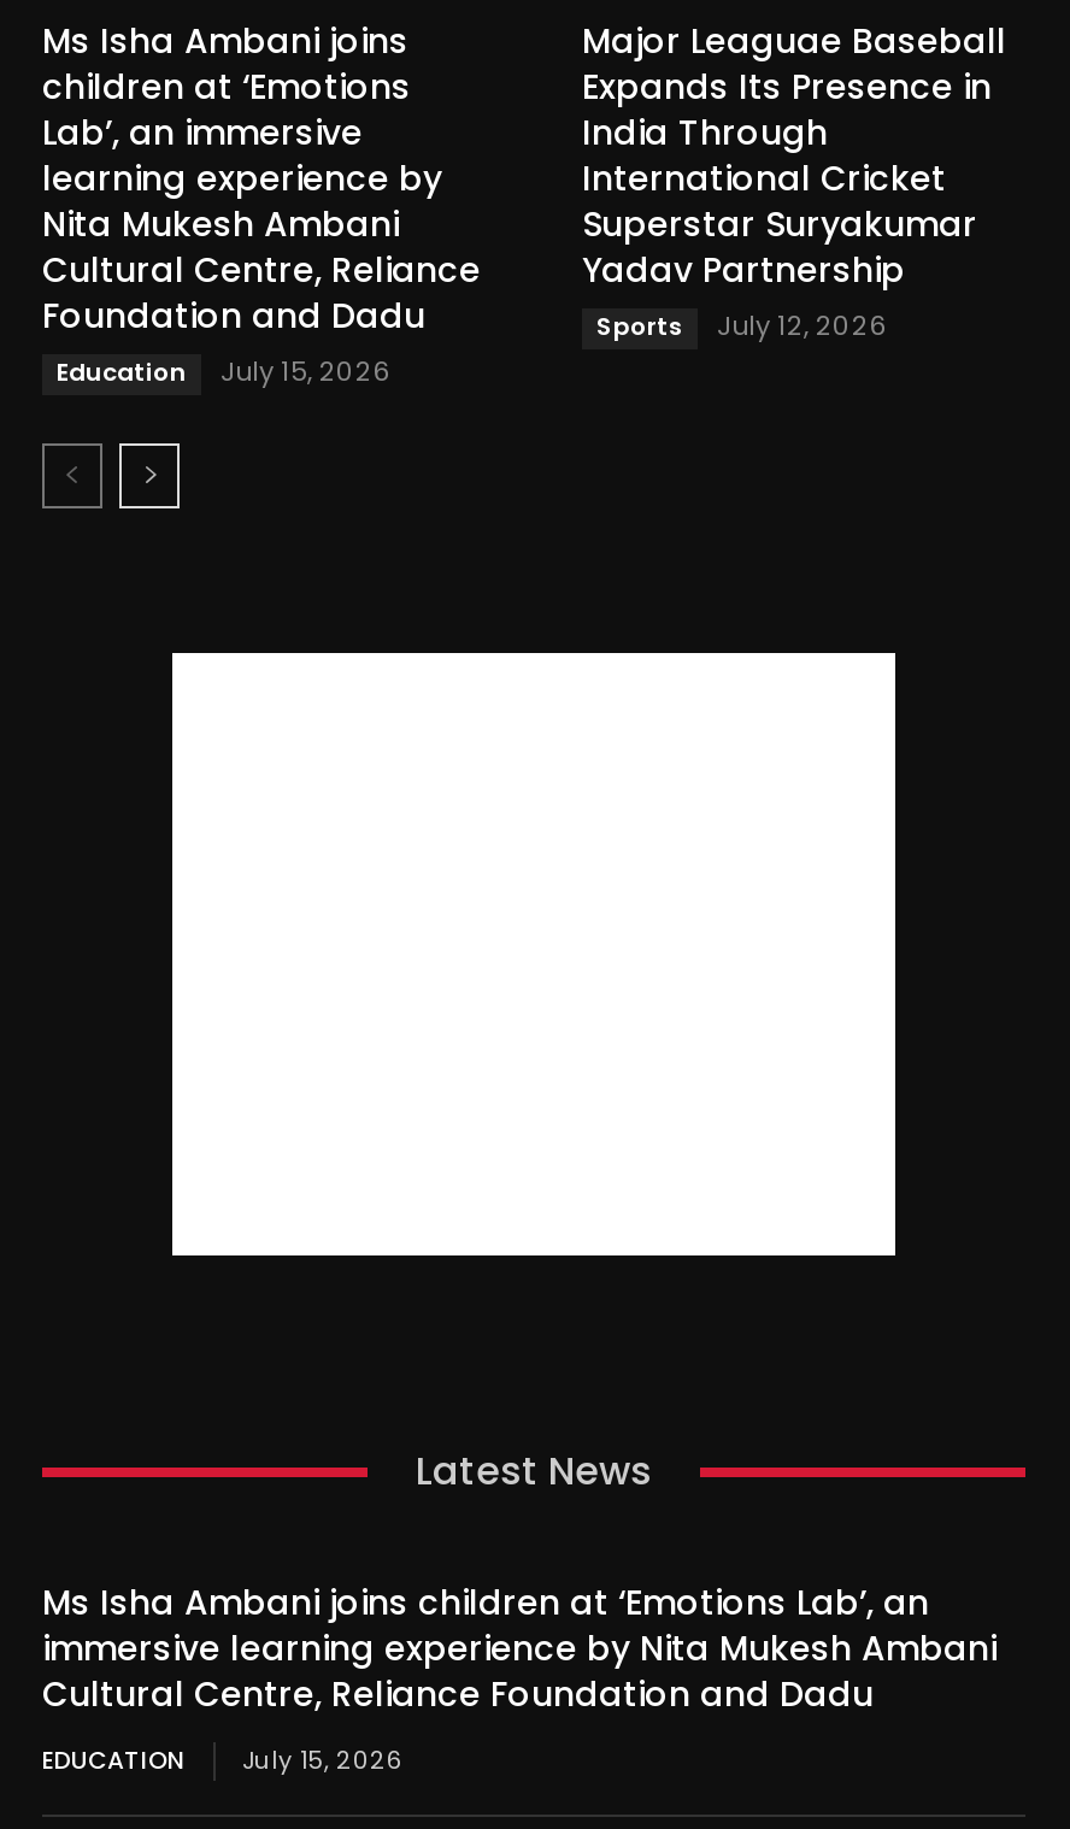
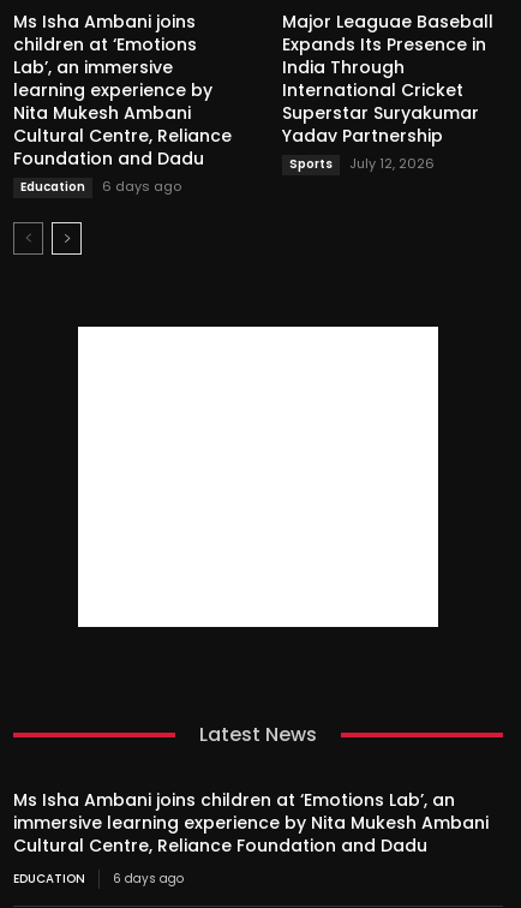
- Education July 15, 2026
+ Education 6 days ago

- EDUCATION July 15, 2026
+ EDUCATION 6 days ago
